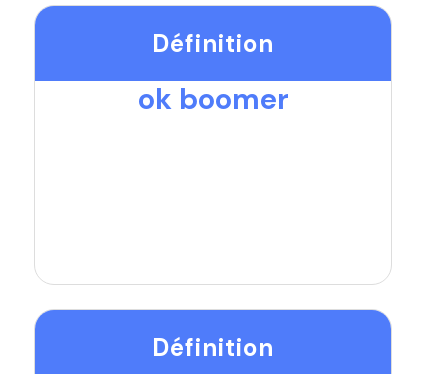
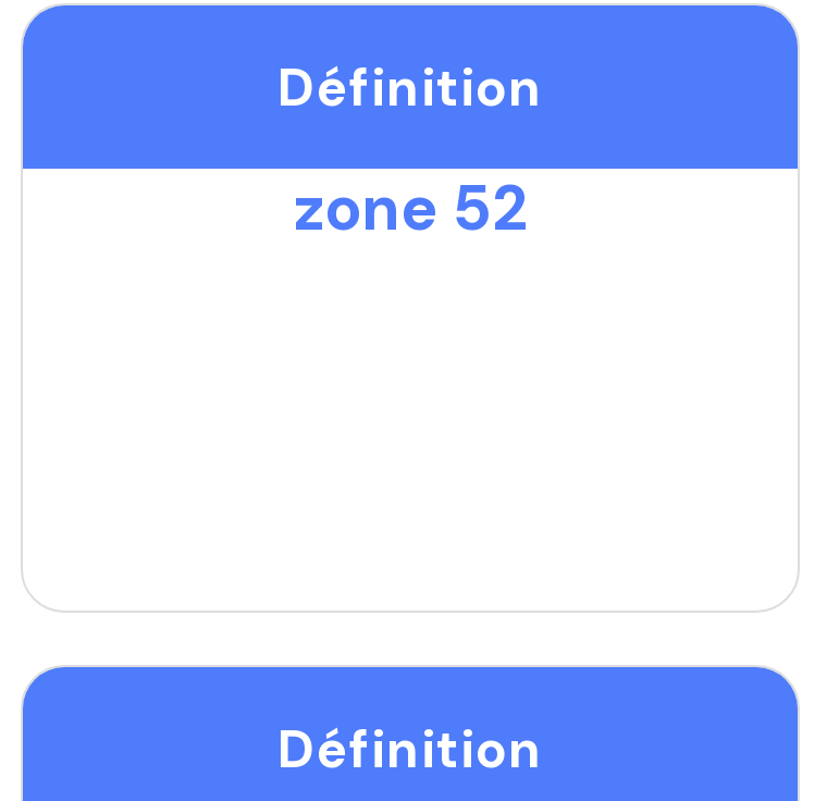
- ok boomer
+ zone 52
